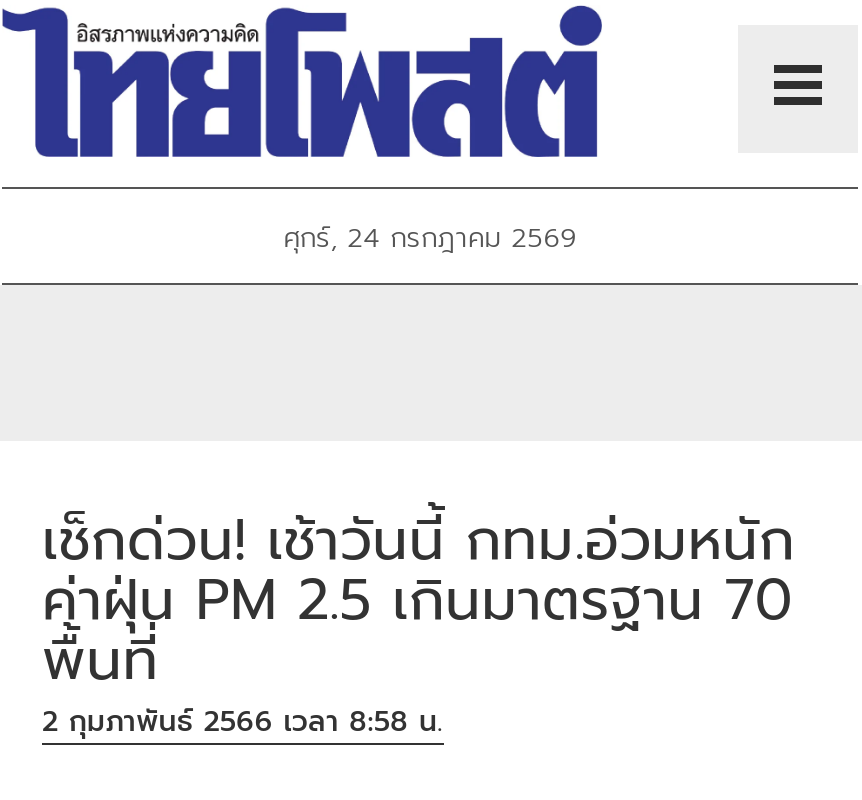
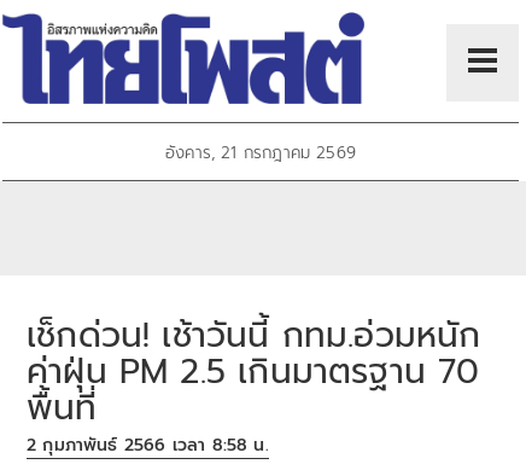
- ศุกร์, 24 กรกฎาคม 2569
+ อังคาร, 21 กรกฎาคม 2569
